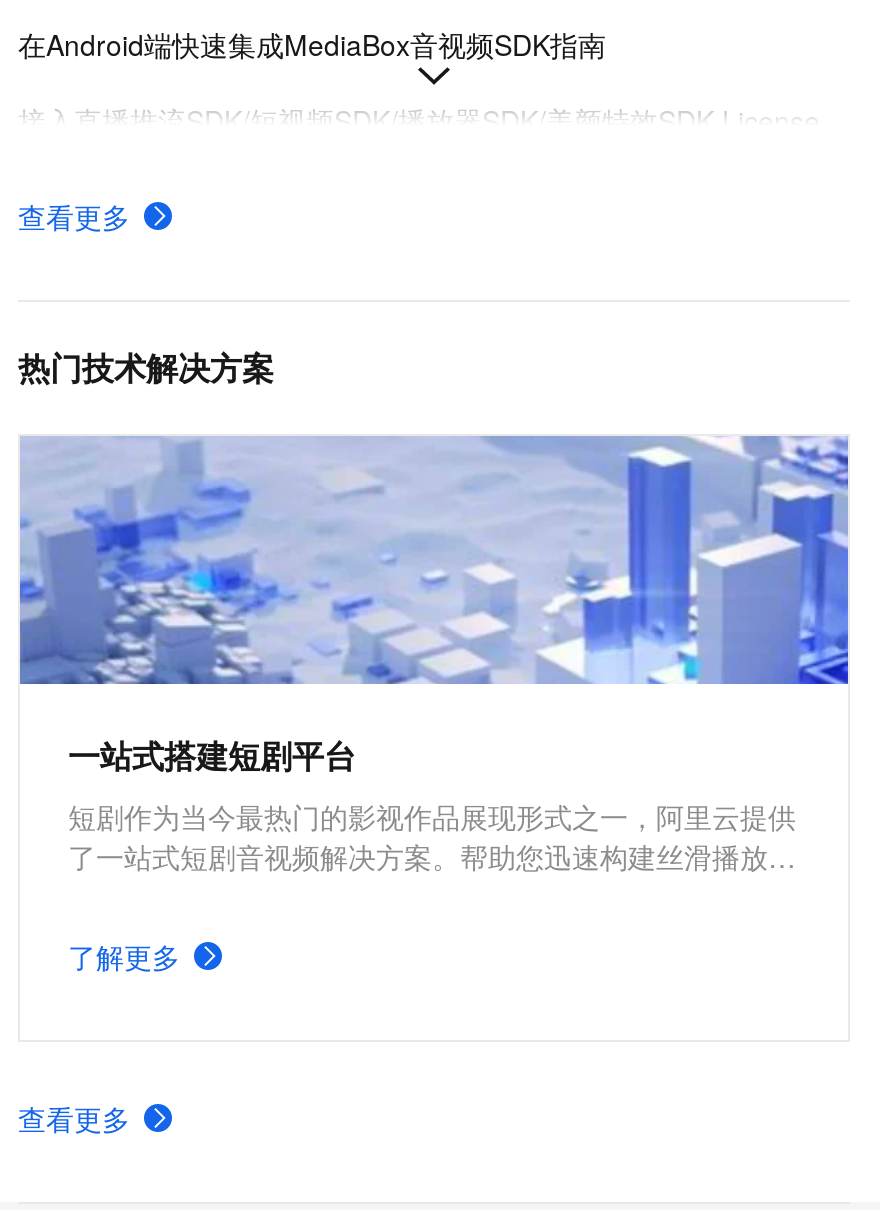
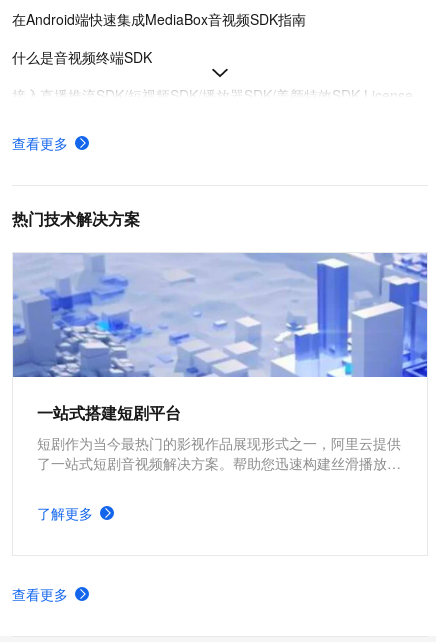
+ 什么是音视频终端SDK
